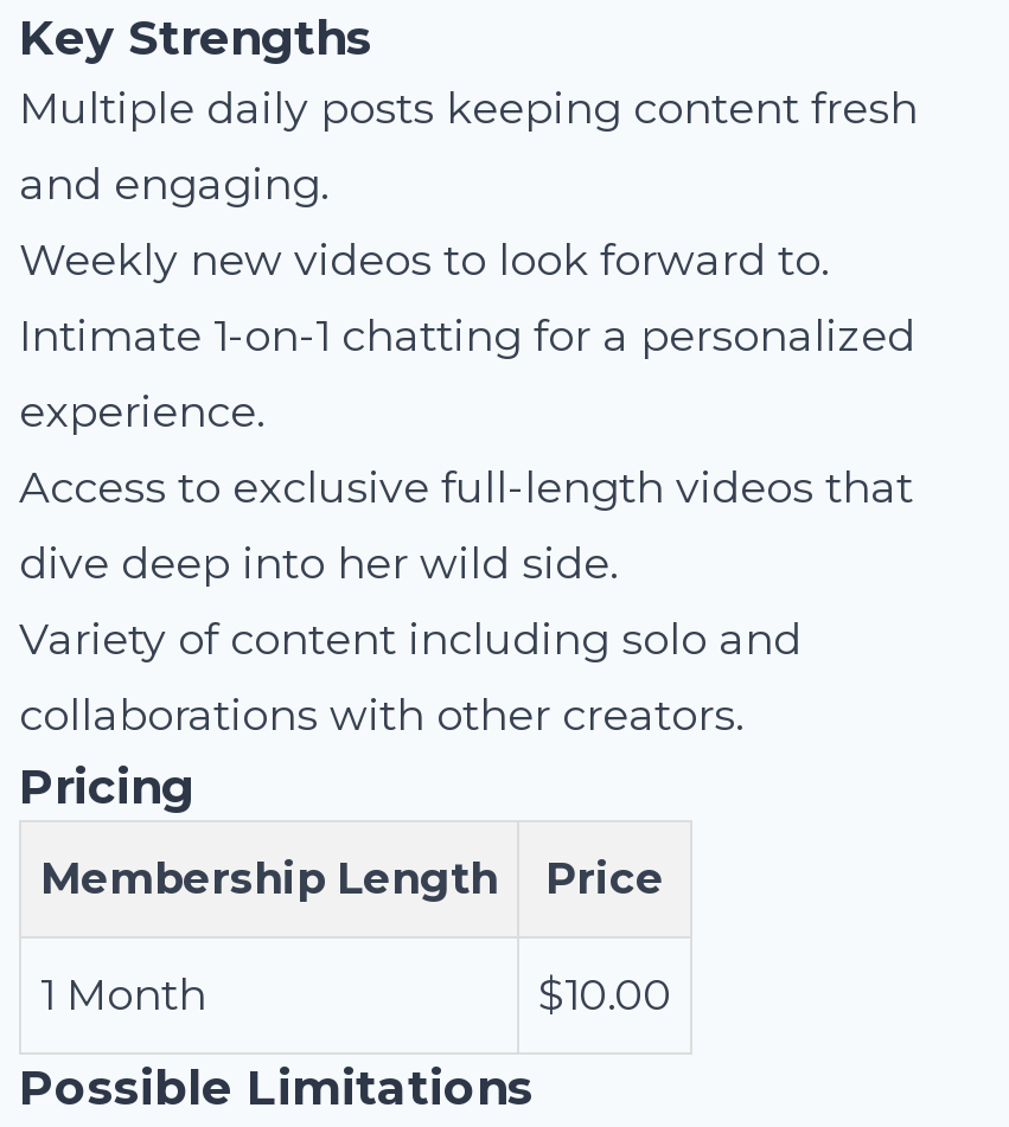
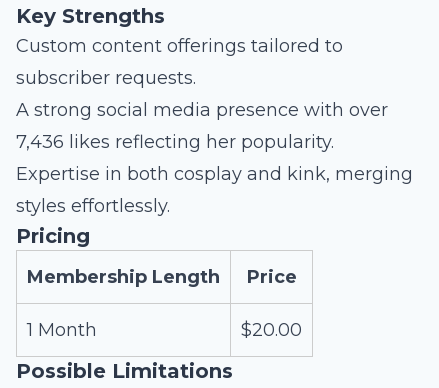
- Multiple daily posts keeping content fresh
- and engaging.
- Weekly new videos to look forward to.
- Intimate 1-on-1 chatting for a personalized
- experience.
- Access to exclusive full-length videos that
- dive deep into her wild side.
- Variety of content including solo and
- collaborations with other creators.
+ Custom content offerings tailored to
+ subscriber requests.
+ A strong social media presence with over
+ 7,436 likes reflecting her popularity.
+ Expertise in both cosplay and kink, merging
+ styles effortlessly.

- $10.00
+ $20.00
